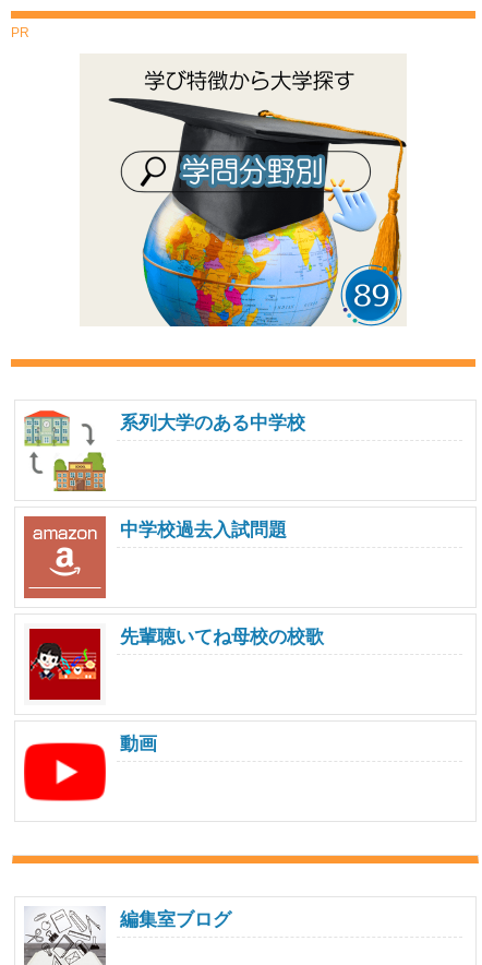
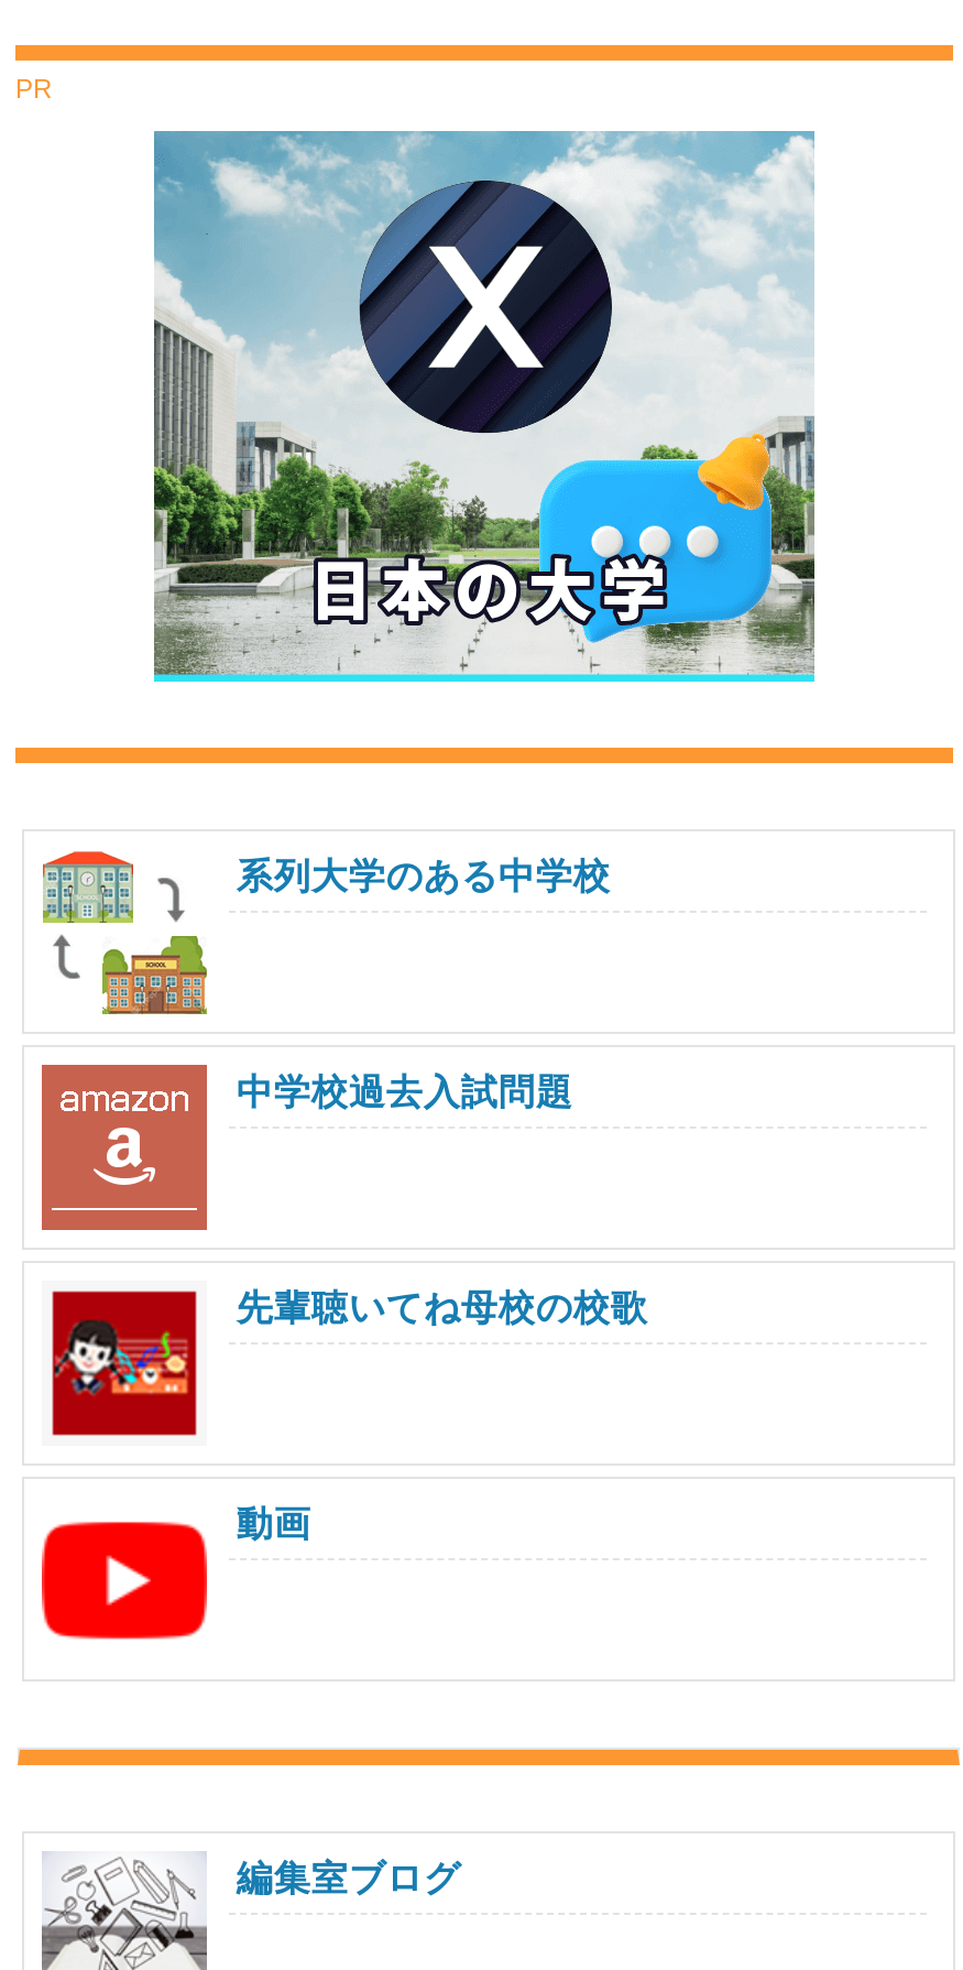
- [image]
+ [image]
